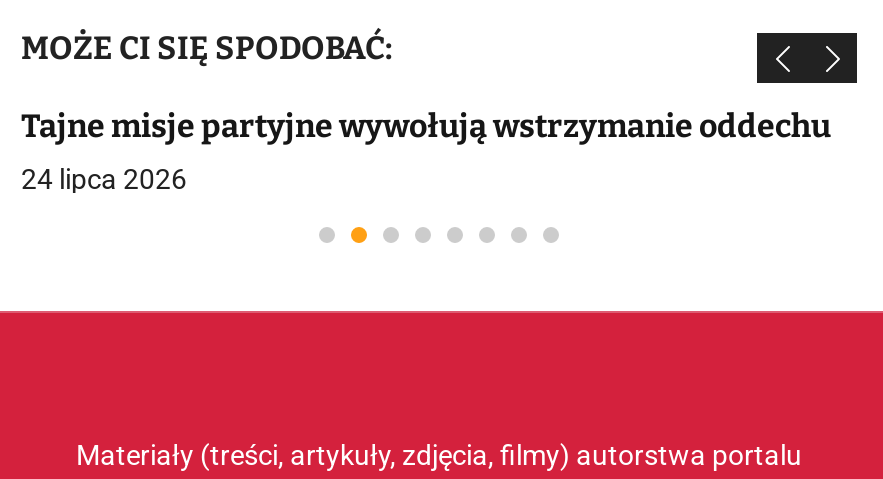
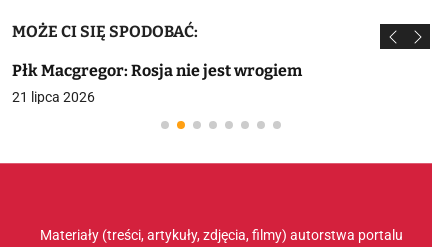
- Tajne misje partyjne wywołują wstrzymanie oddechu
+ Płk Macgregor: Rosja nie jest wrogiem

- 24 lipca 2026
+ 21 lipca 2026
